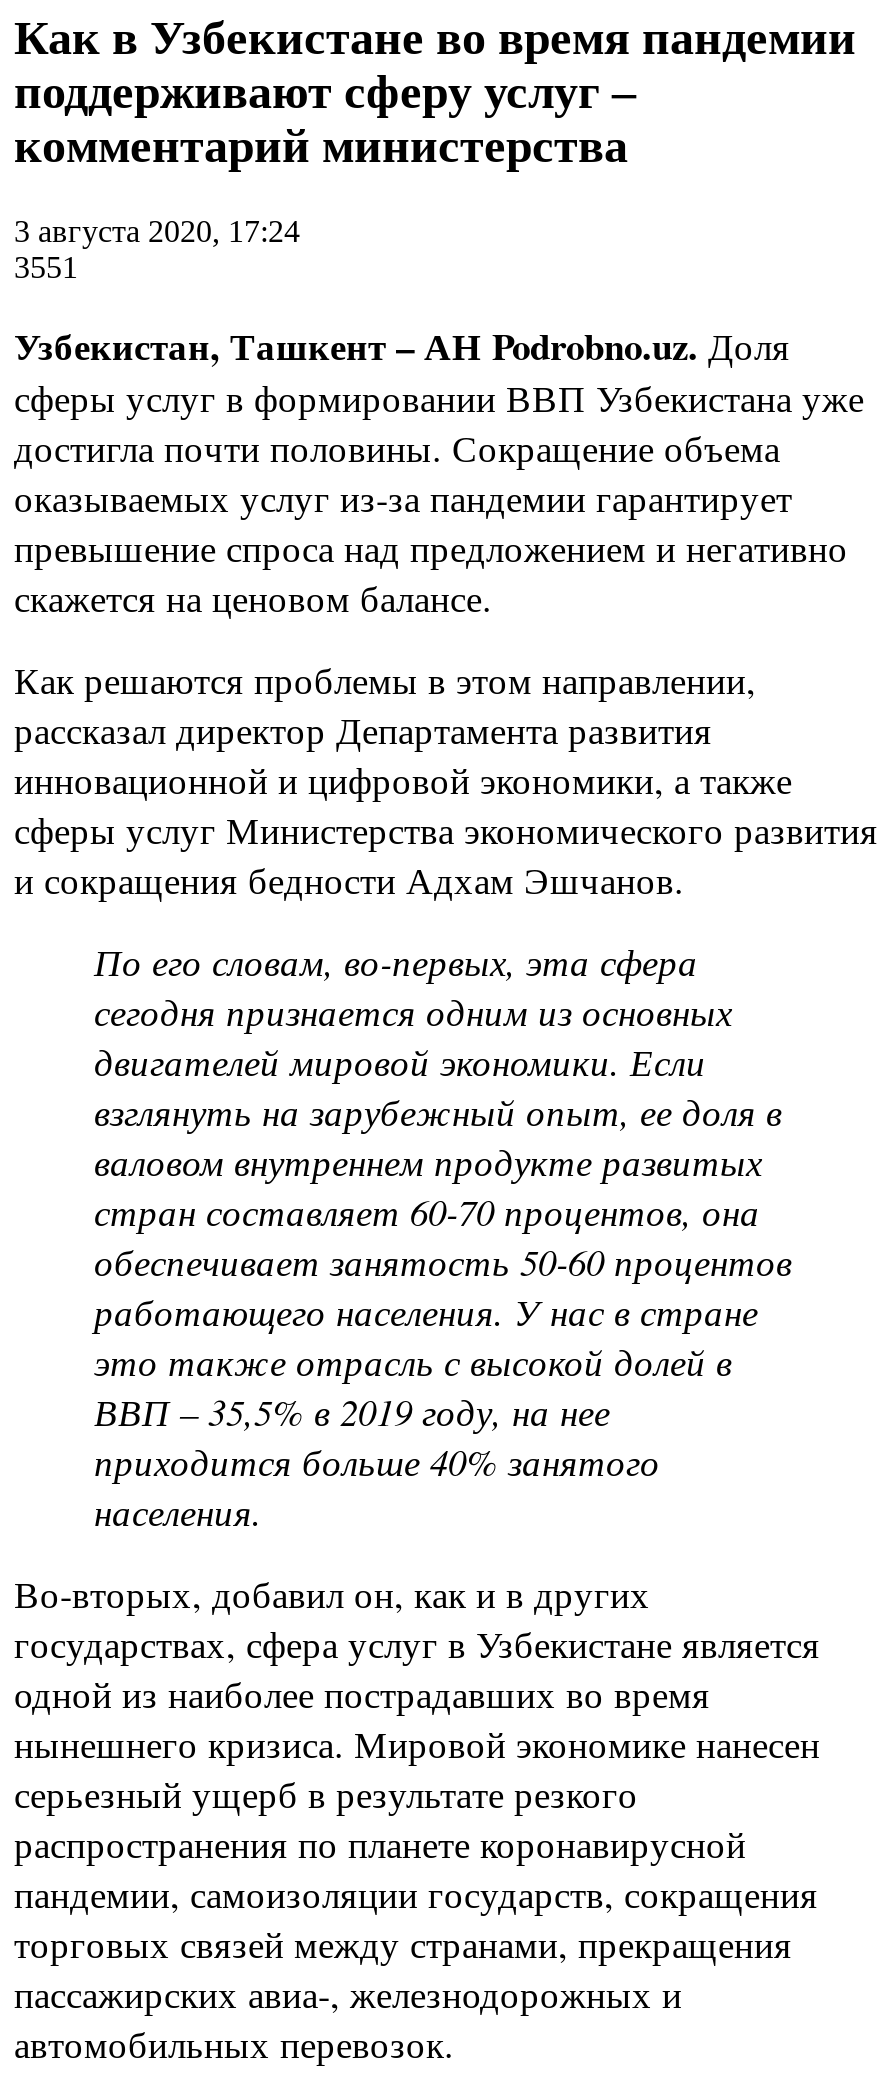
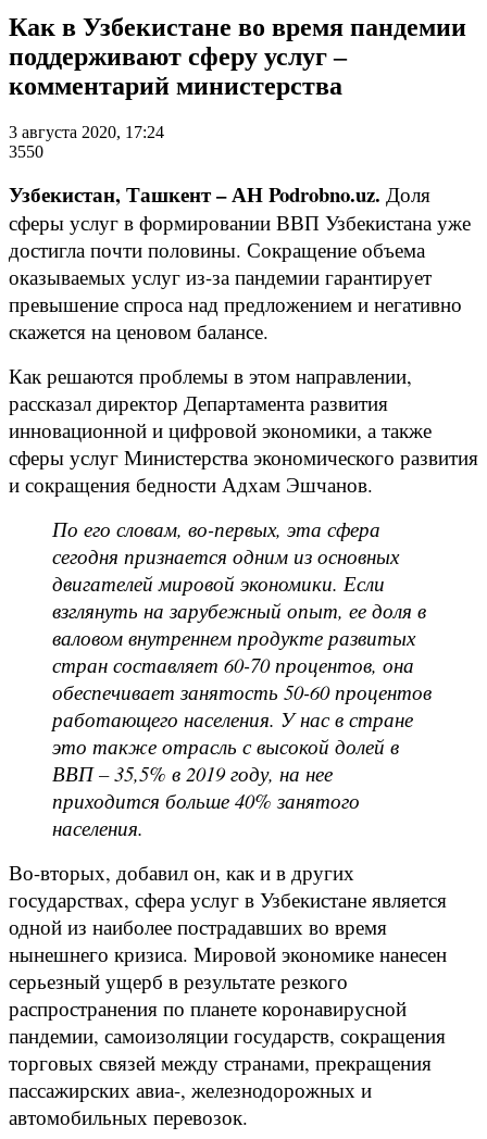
- 3551
+ 3550
